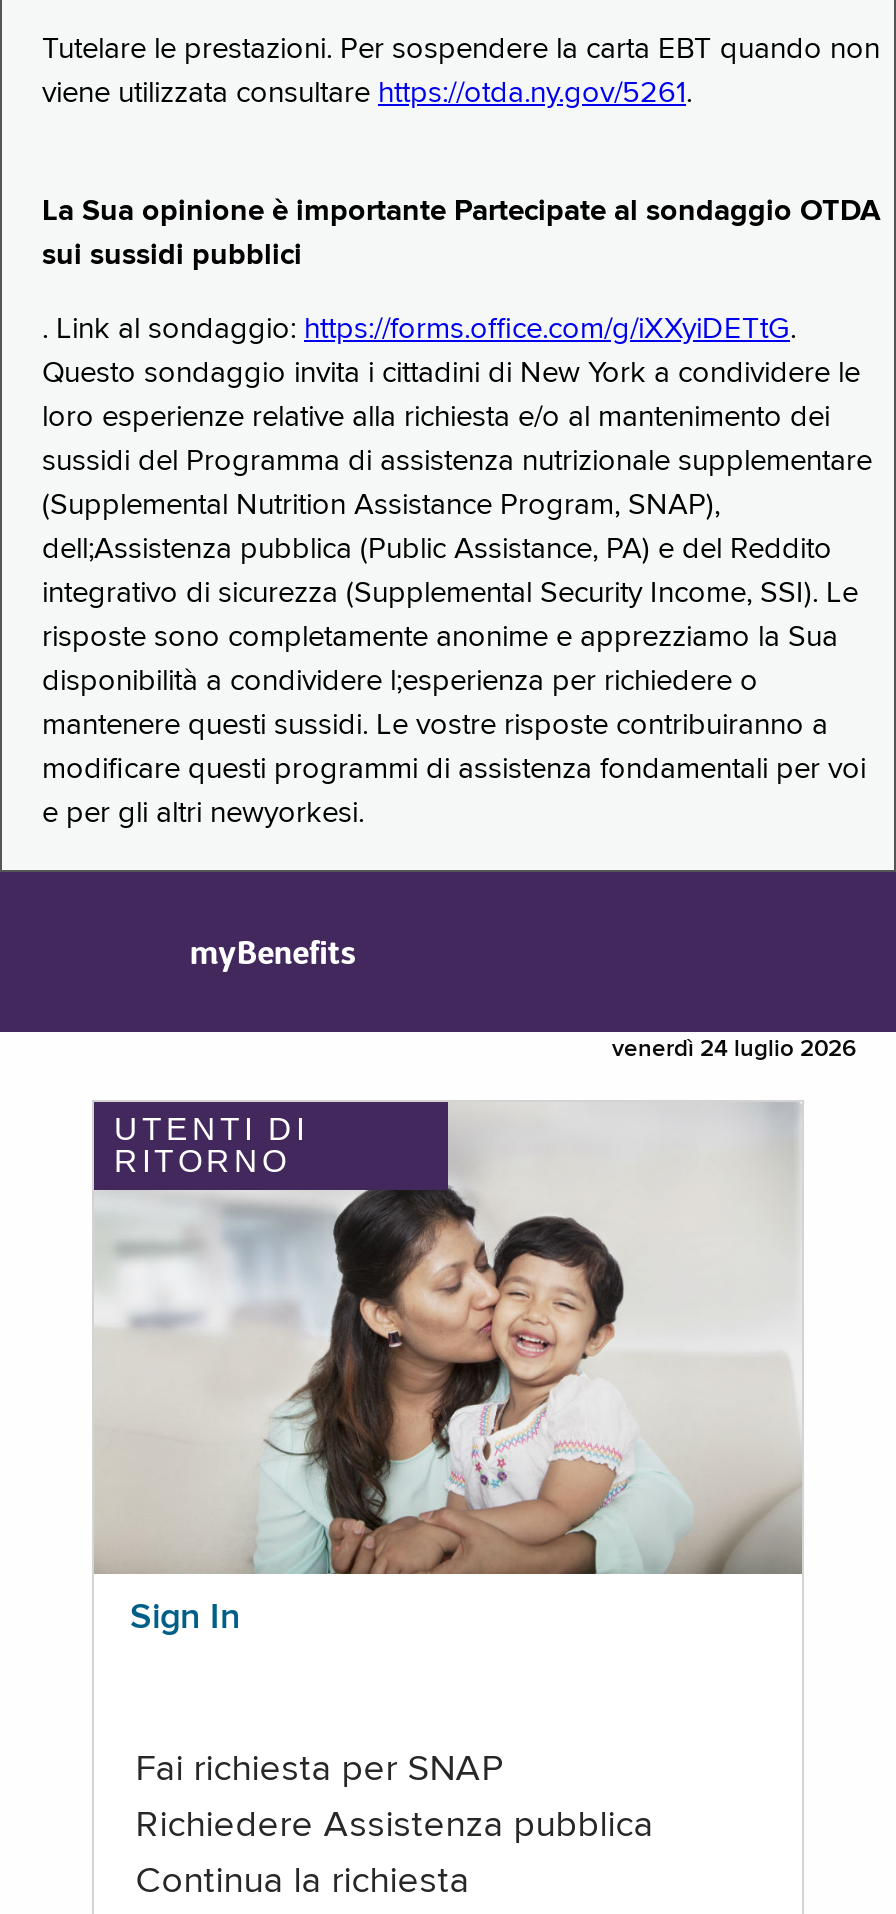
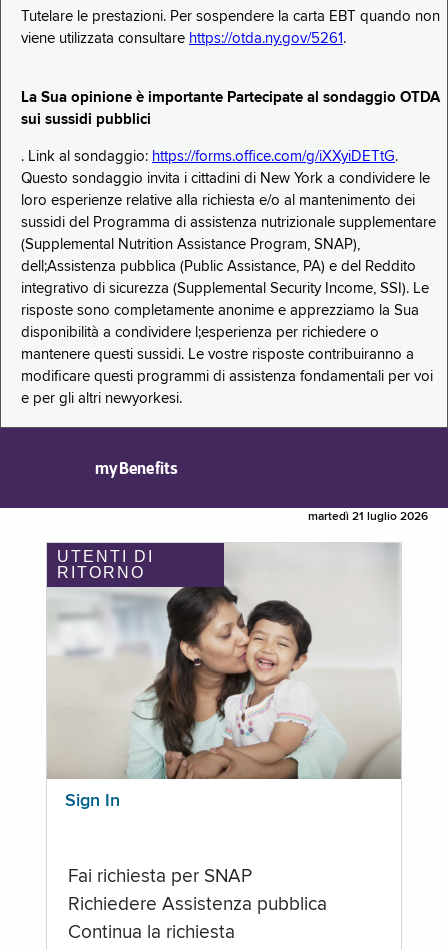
- venerdì 24 luglio 2026
+ martedì 21 luglio 2026
